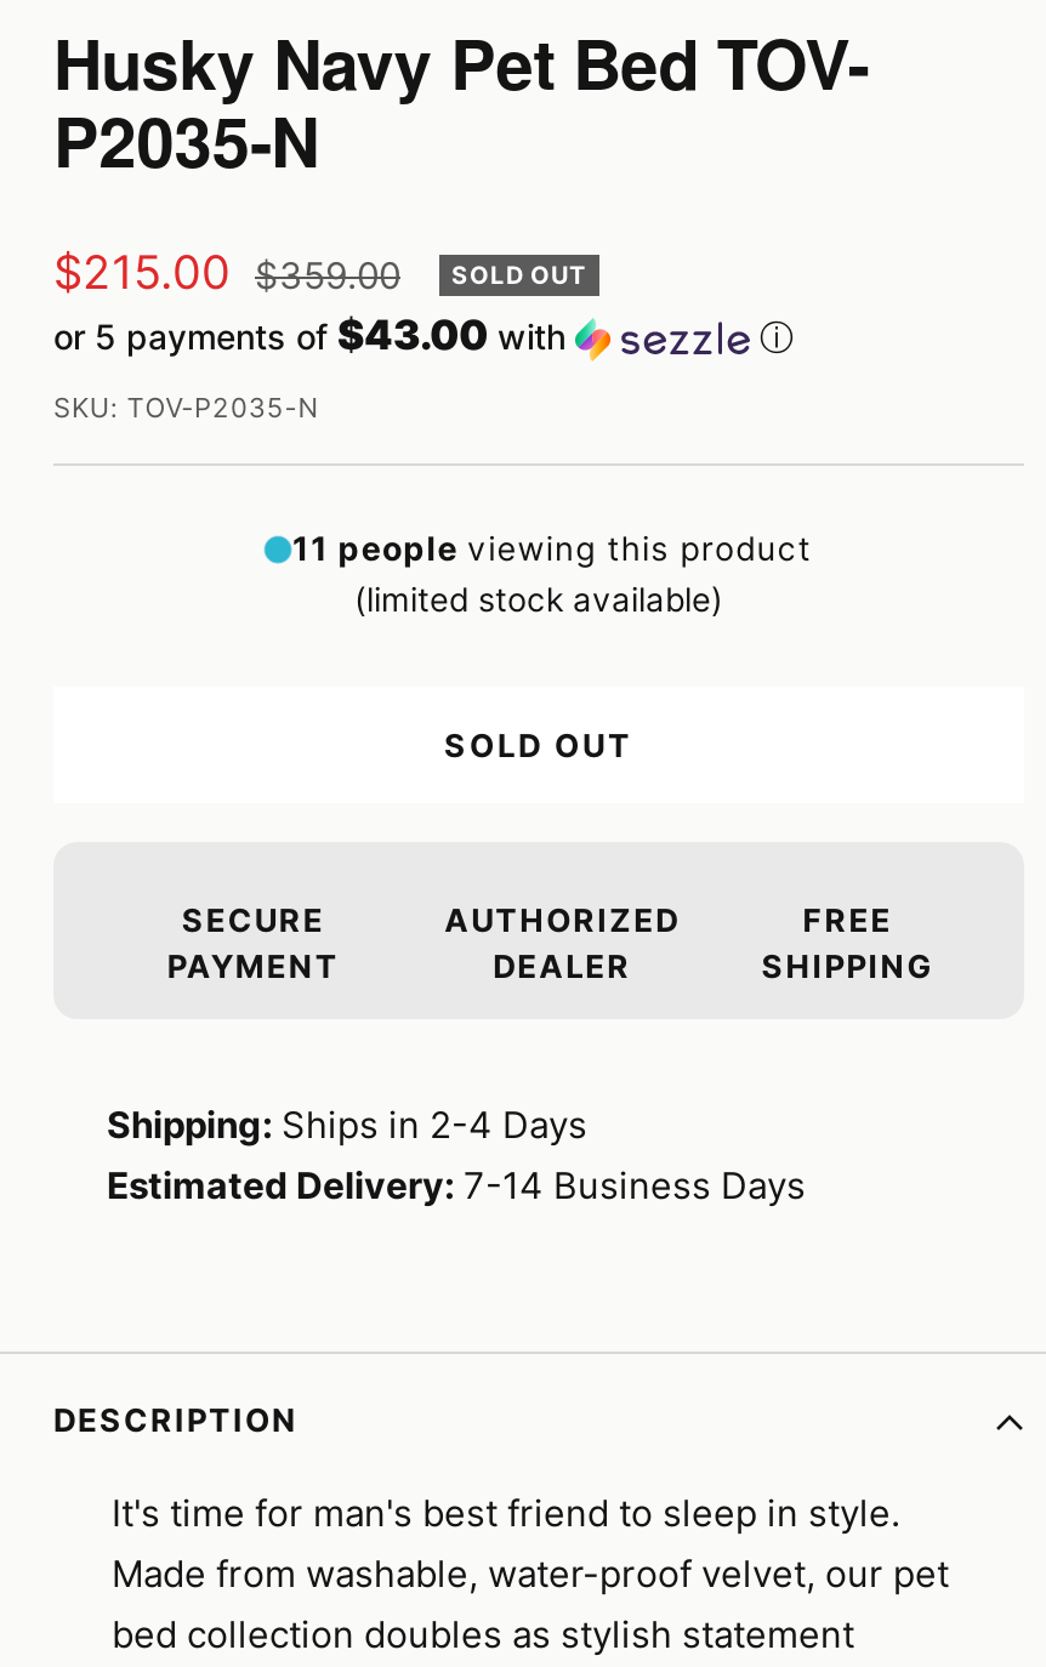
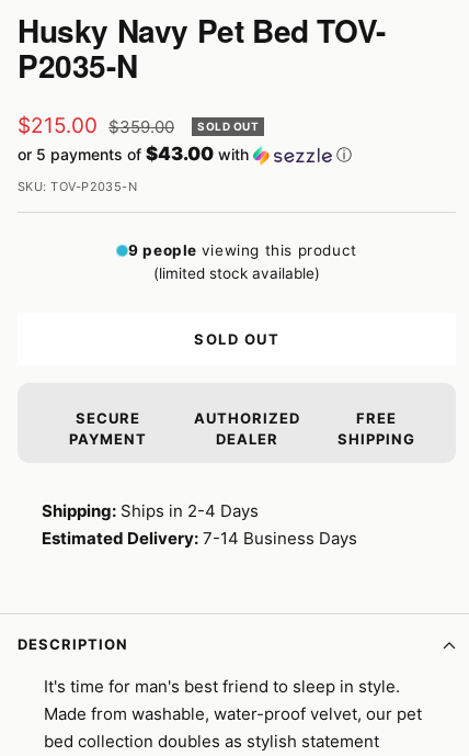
- 11 people viewing this product
+ 9 people viewing this product
